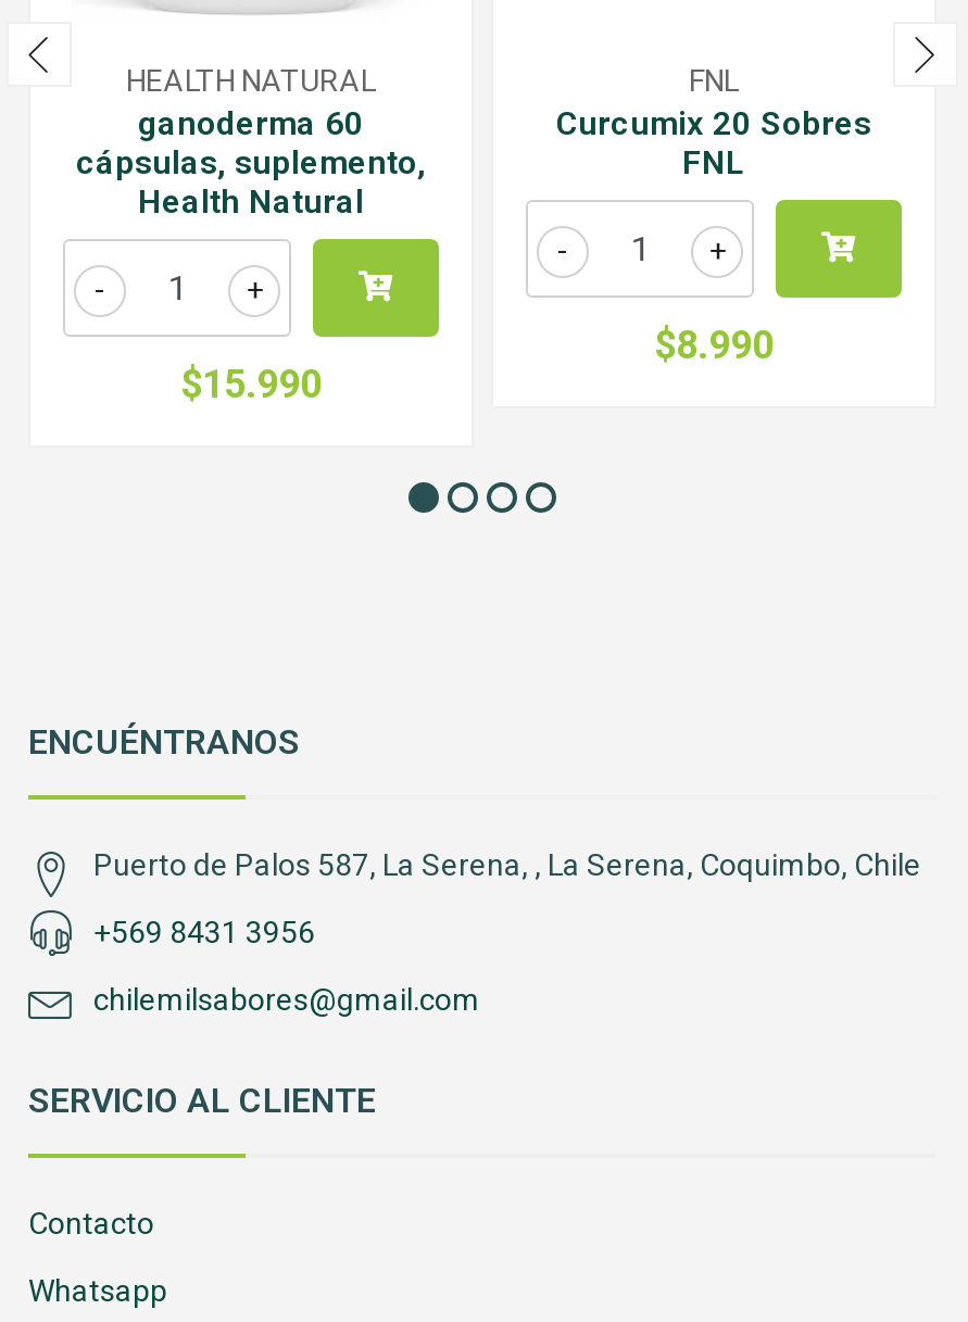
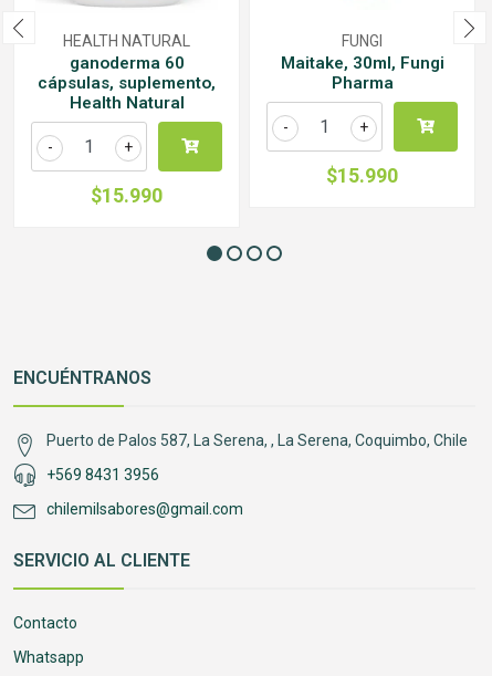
- FNL
- Curcumix 20 Sobres
- FNL
+ FUNGI
+ Maitake, 30ml, Fungi
+ Pharma

- $8.990
+ $15.990
